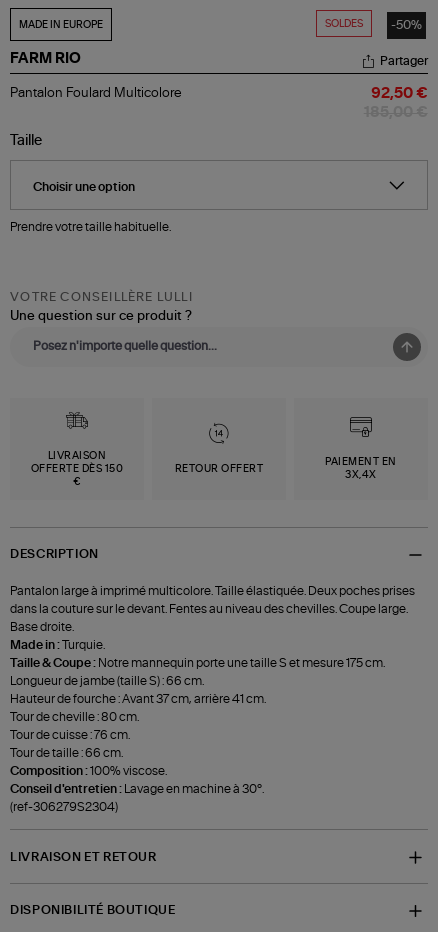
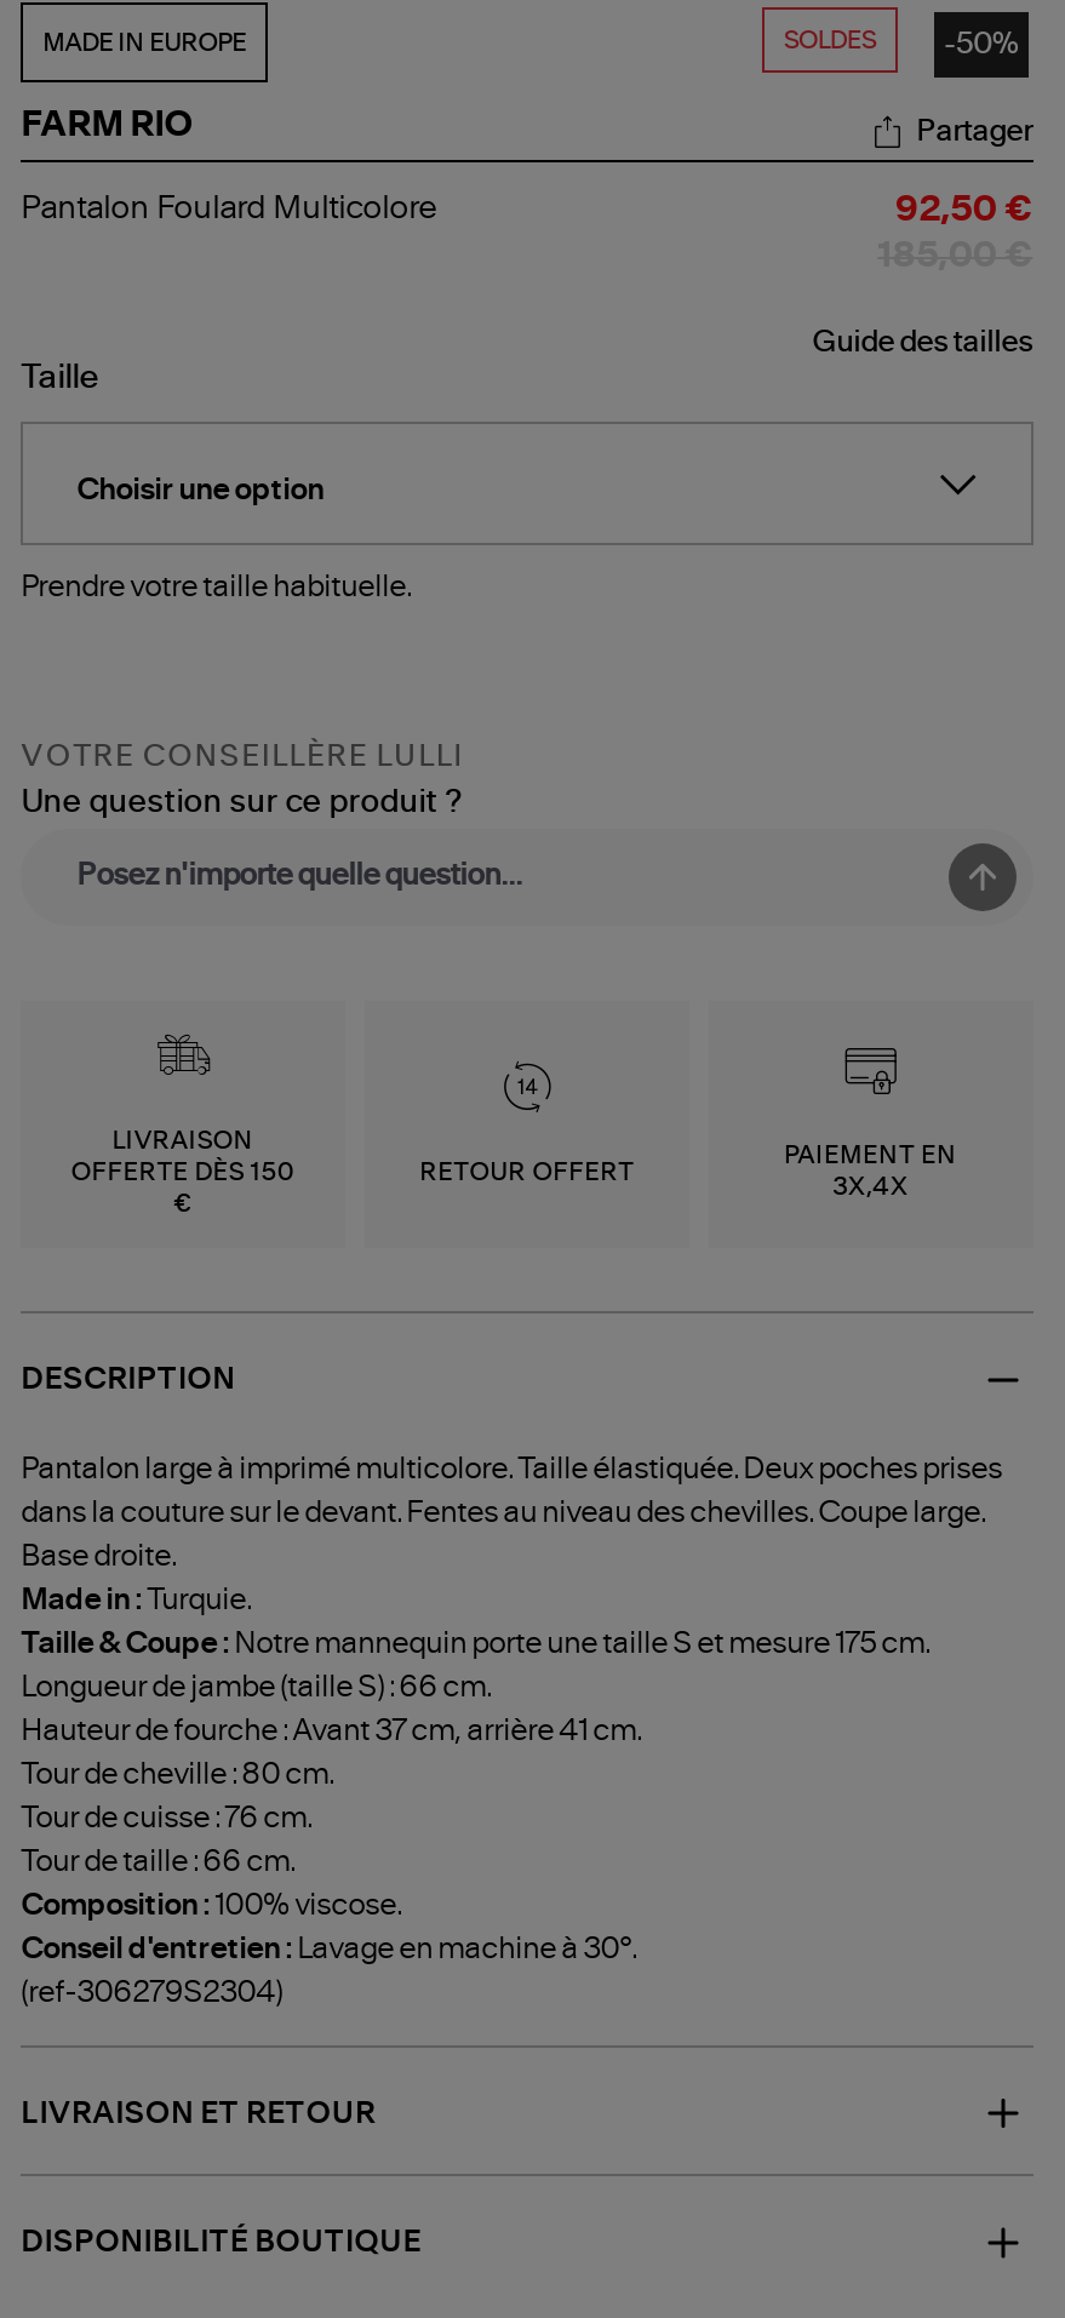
+ Guide des tailles
